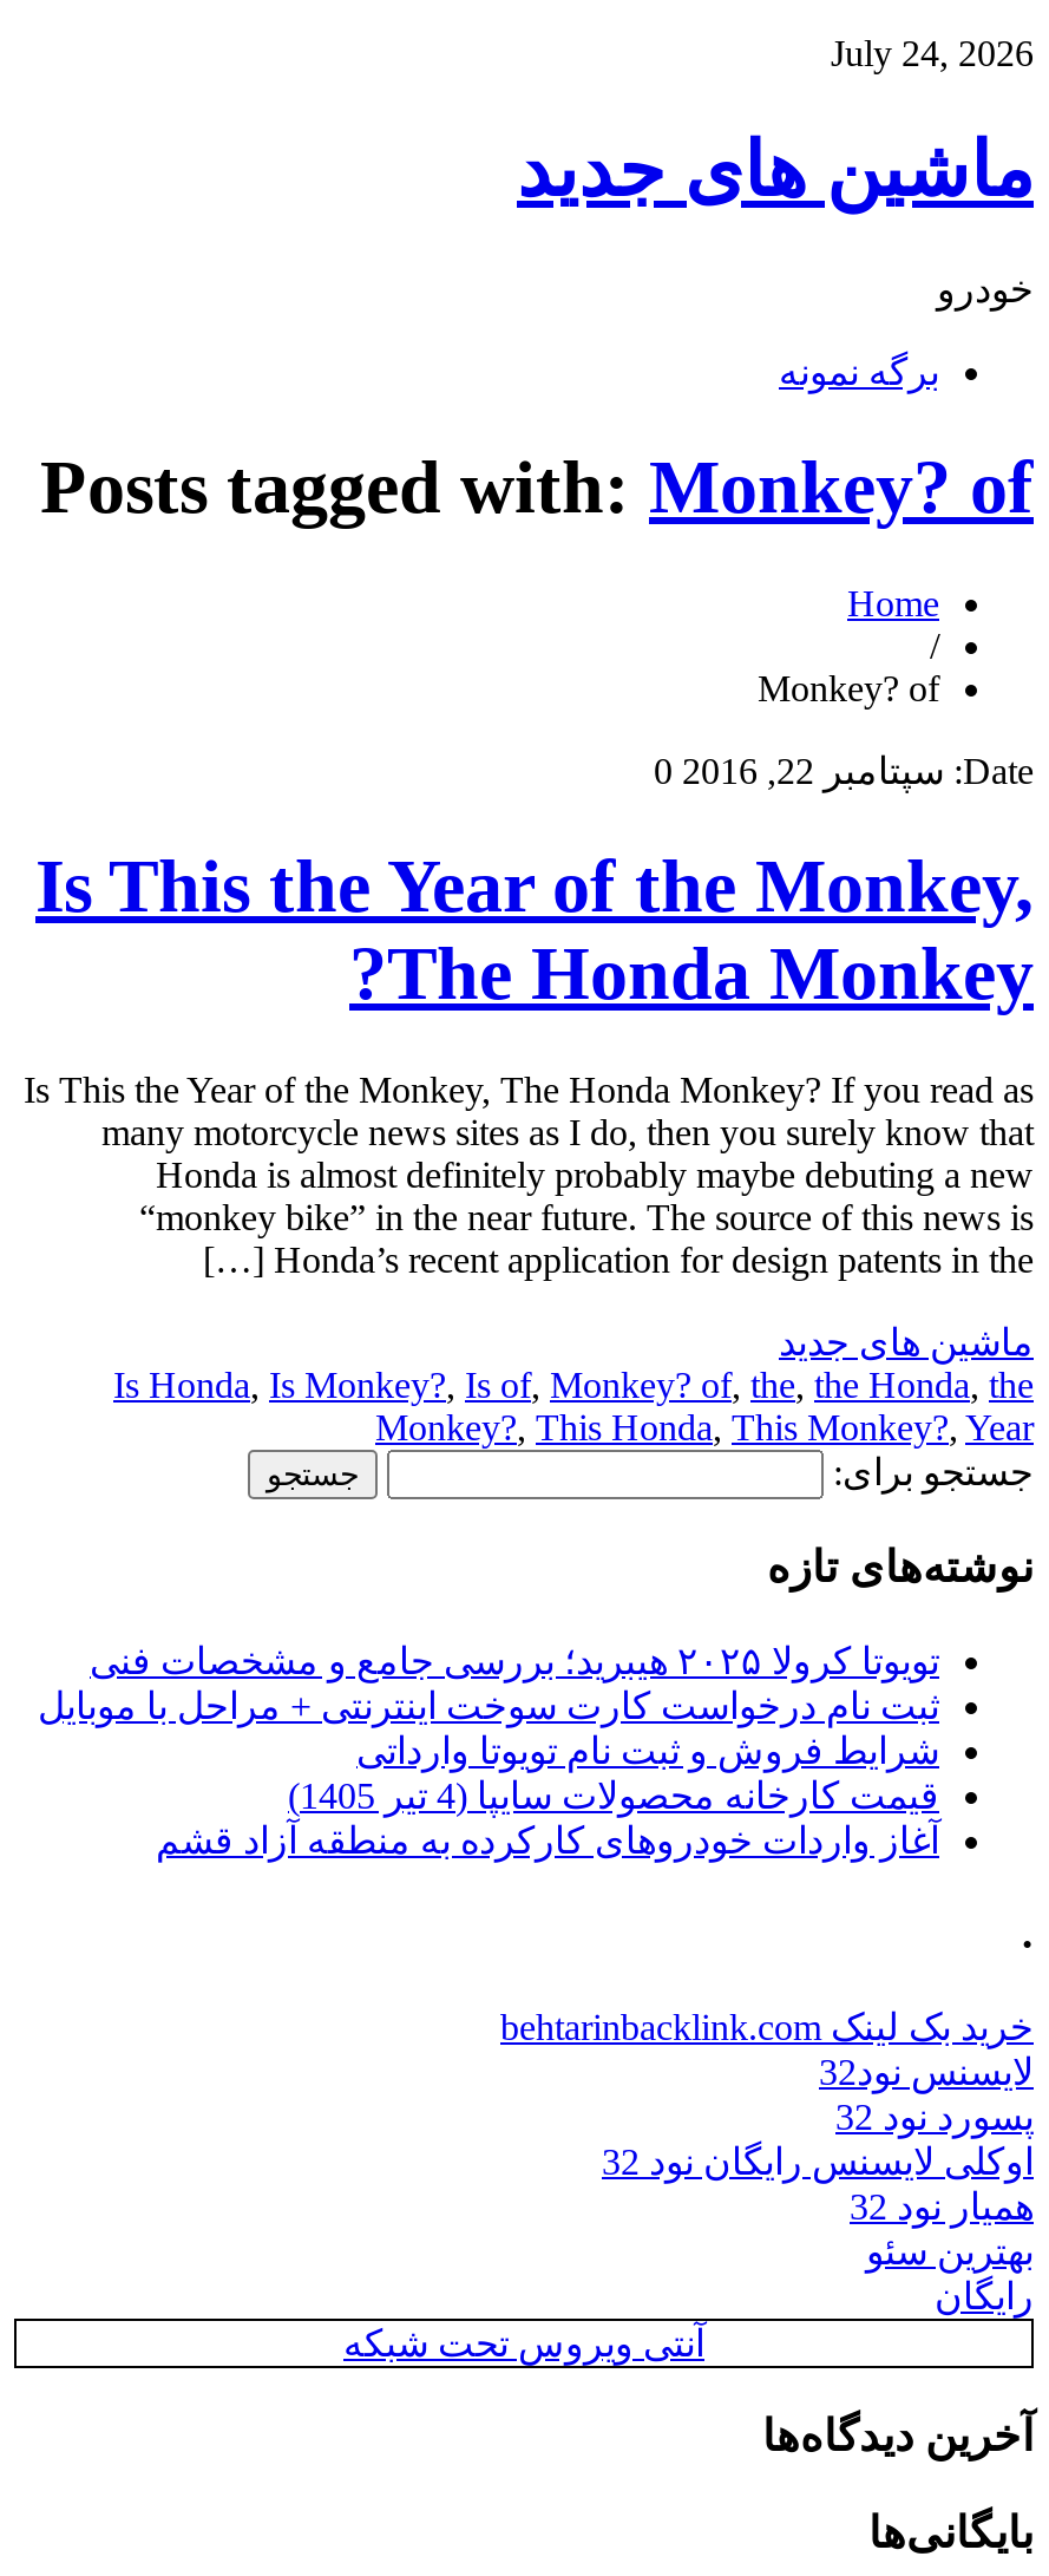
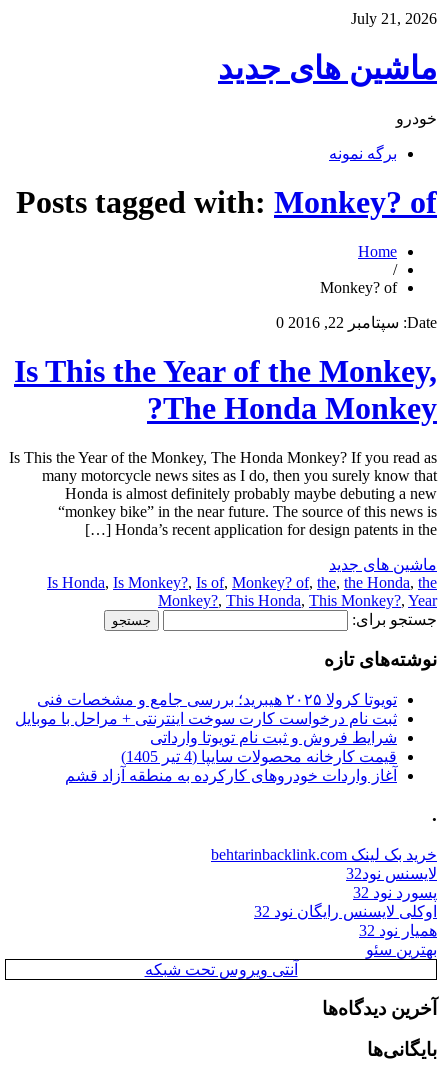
- July 24, 2026
+ July 21, 2026

- رایگان
